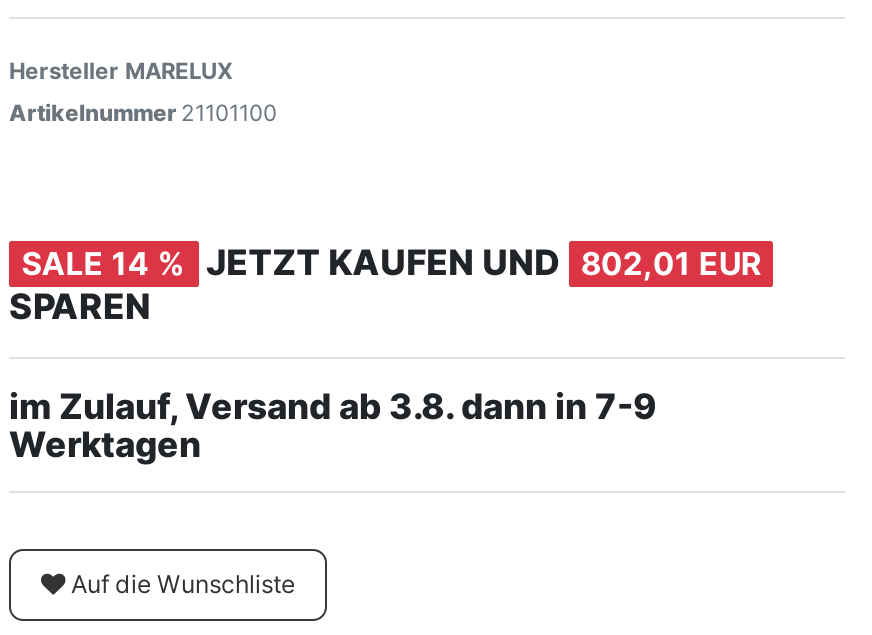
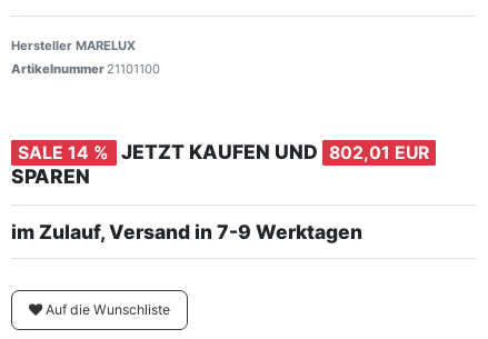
- im Zulauf, Versand ab 3.8. dann in 7-9
- Werktagen
+ im Zulauf, Versand in 7-9 Werktagen
